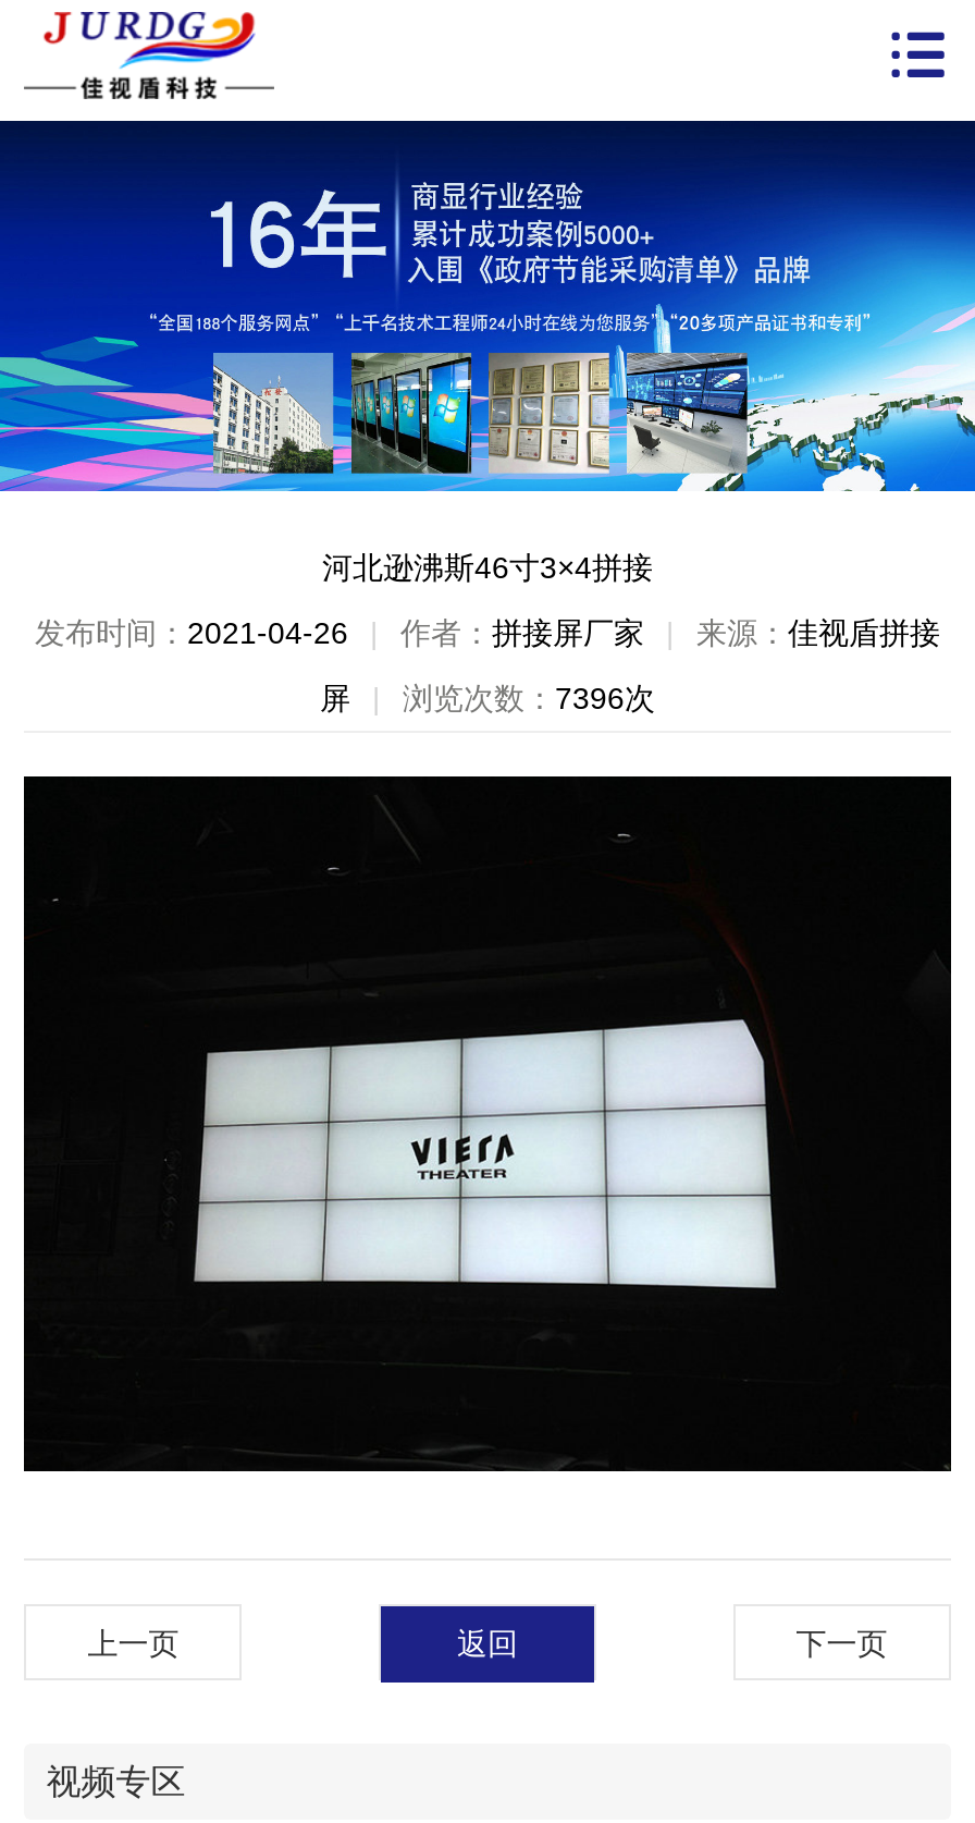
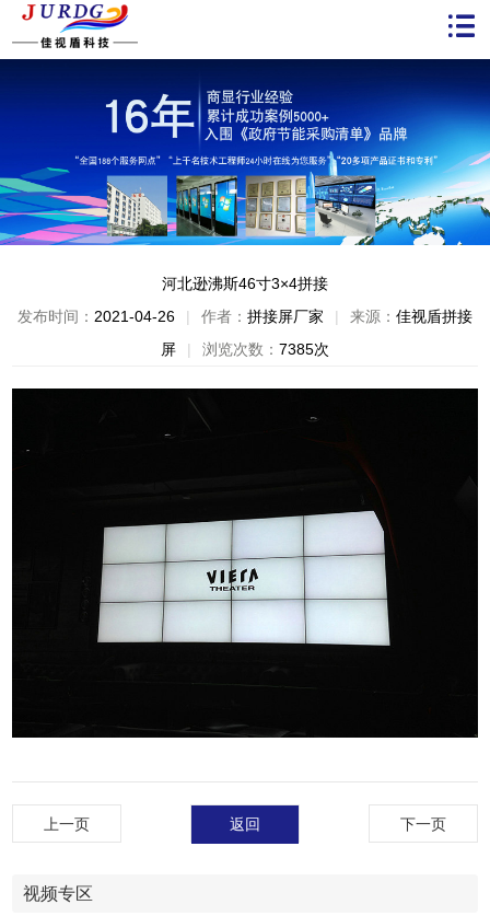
- 浏览次数：7396次
+ 浏览次数：7385次
